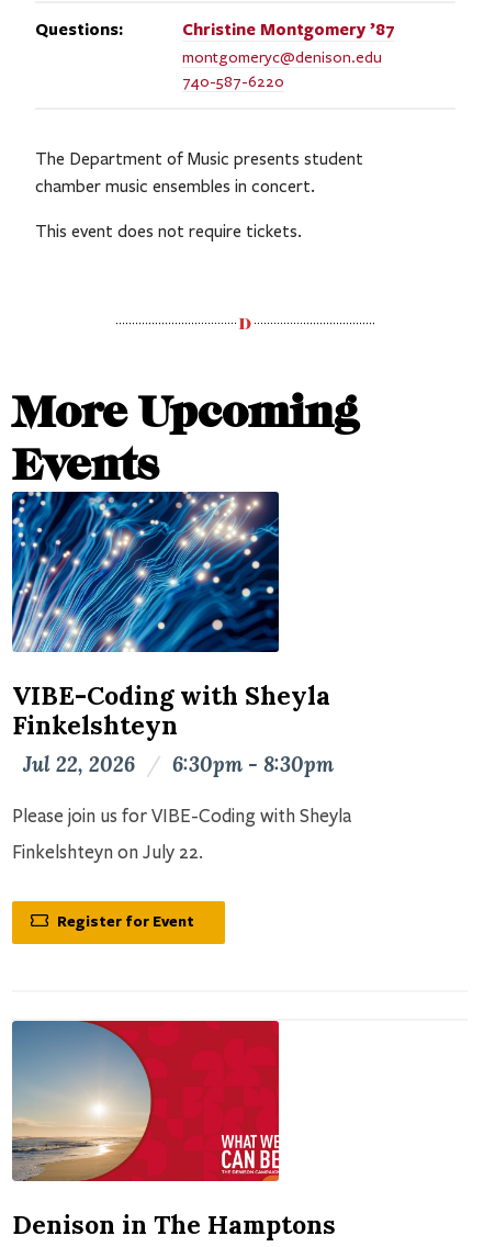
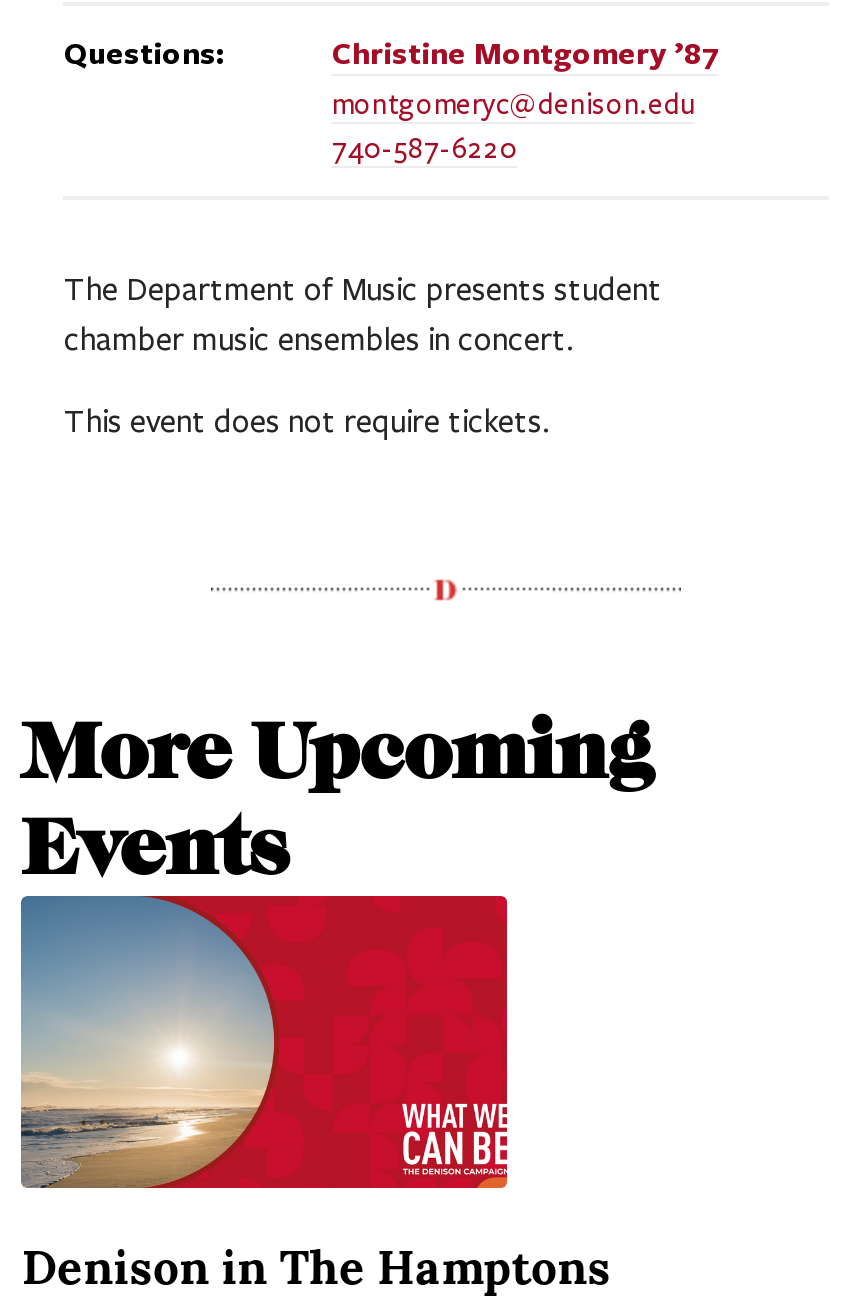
- [image]
- VIBE-Coding with Sheyla
- Finkelshteyn
- Jul 22, 2026 / 6:30pm - 8:30pm
- Please join us for VIBE-Coding with Sheyla
- Finkelshteyn on July 22.
- Register for Event
